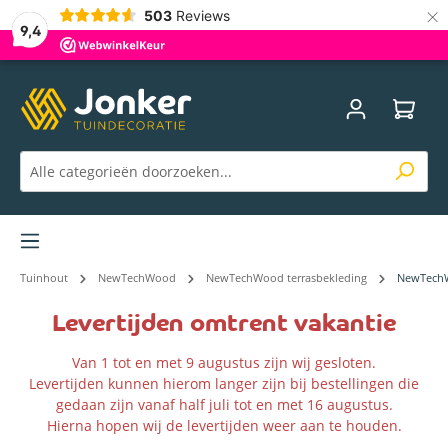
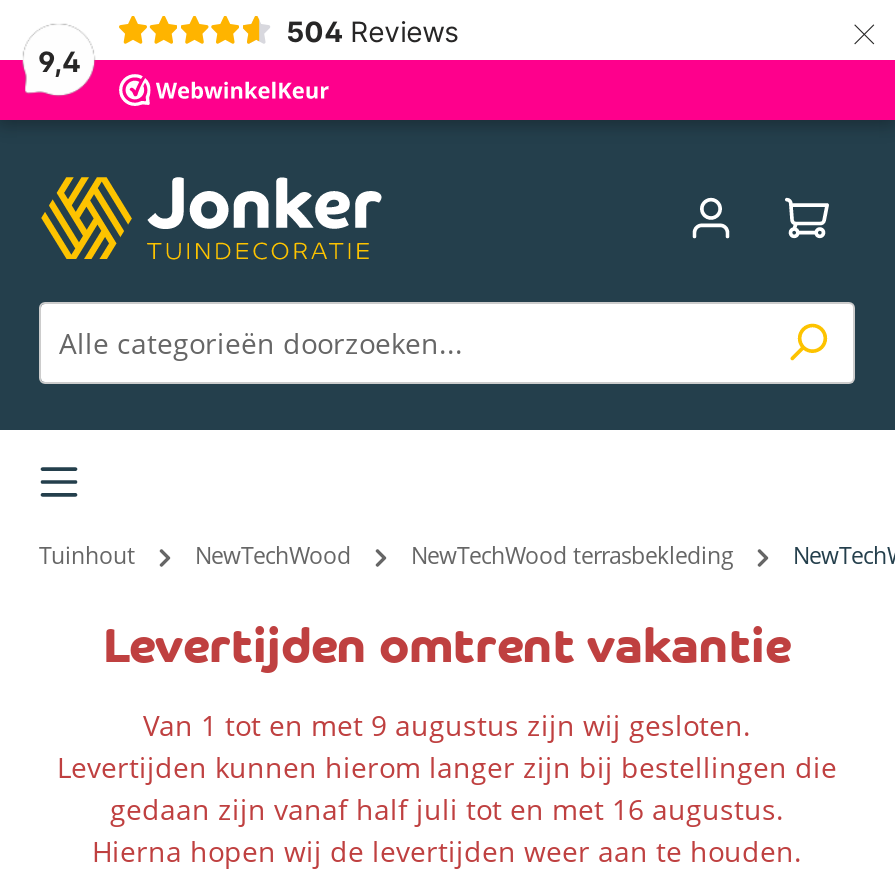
- 503 Reviews
+ 504 Reviews
